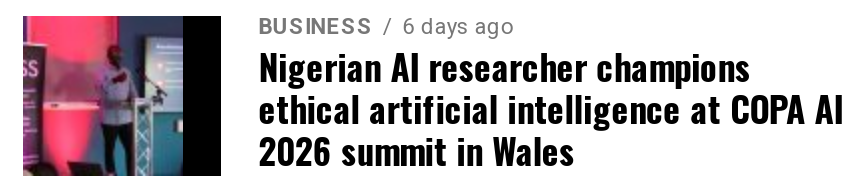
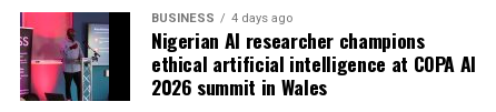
- BUSINESS 6 days ago
+ BUSINESS 4 days ago
